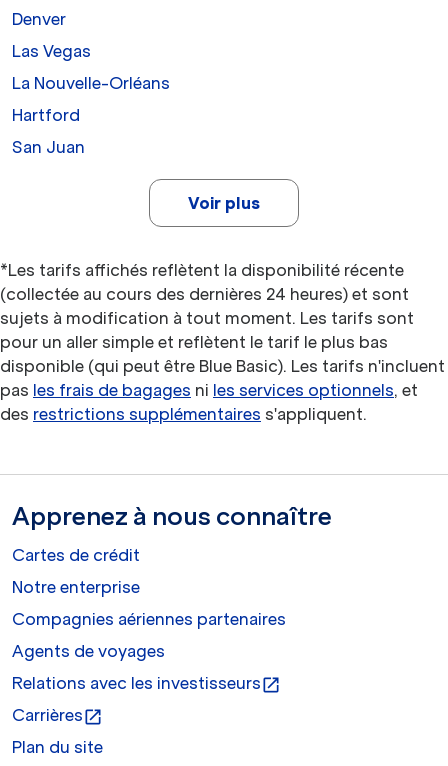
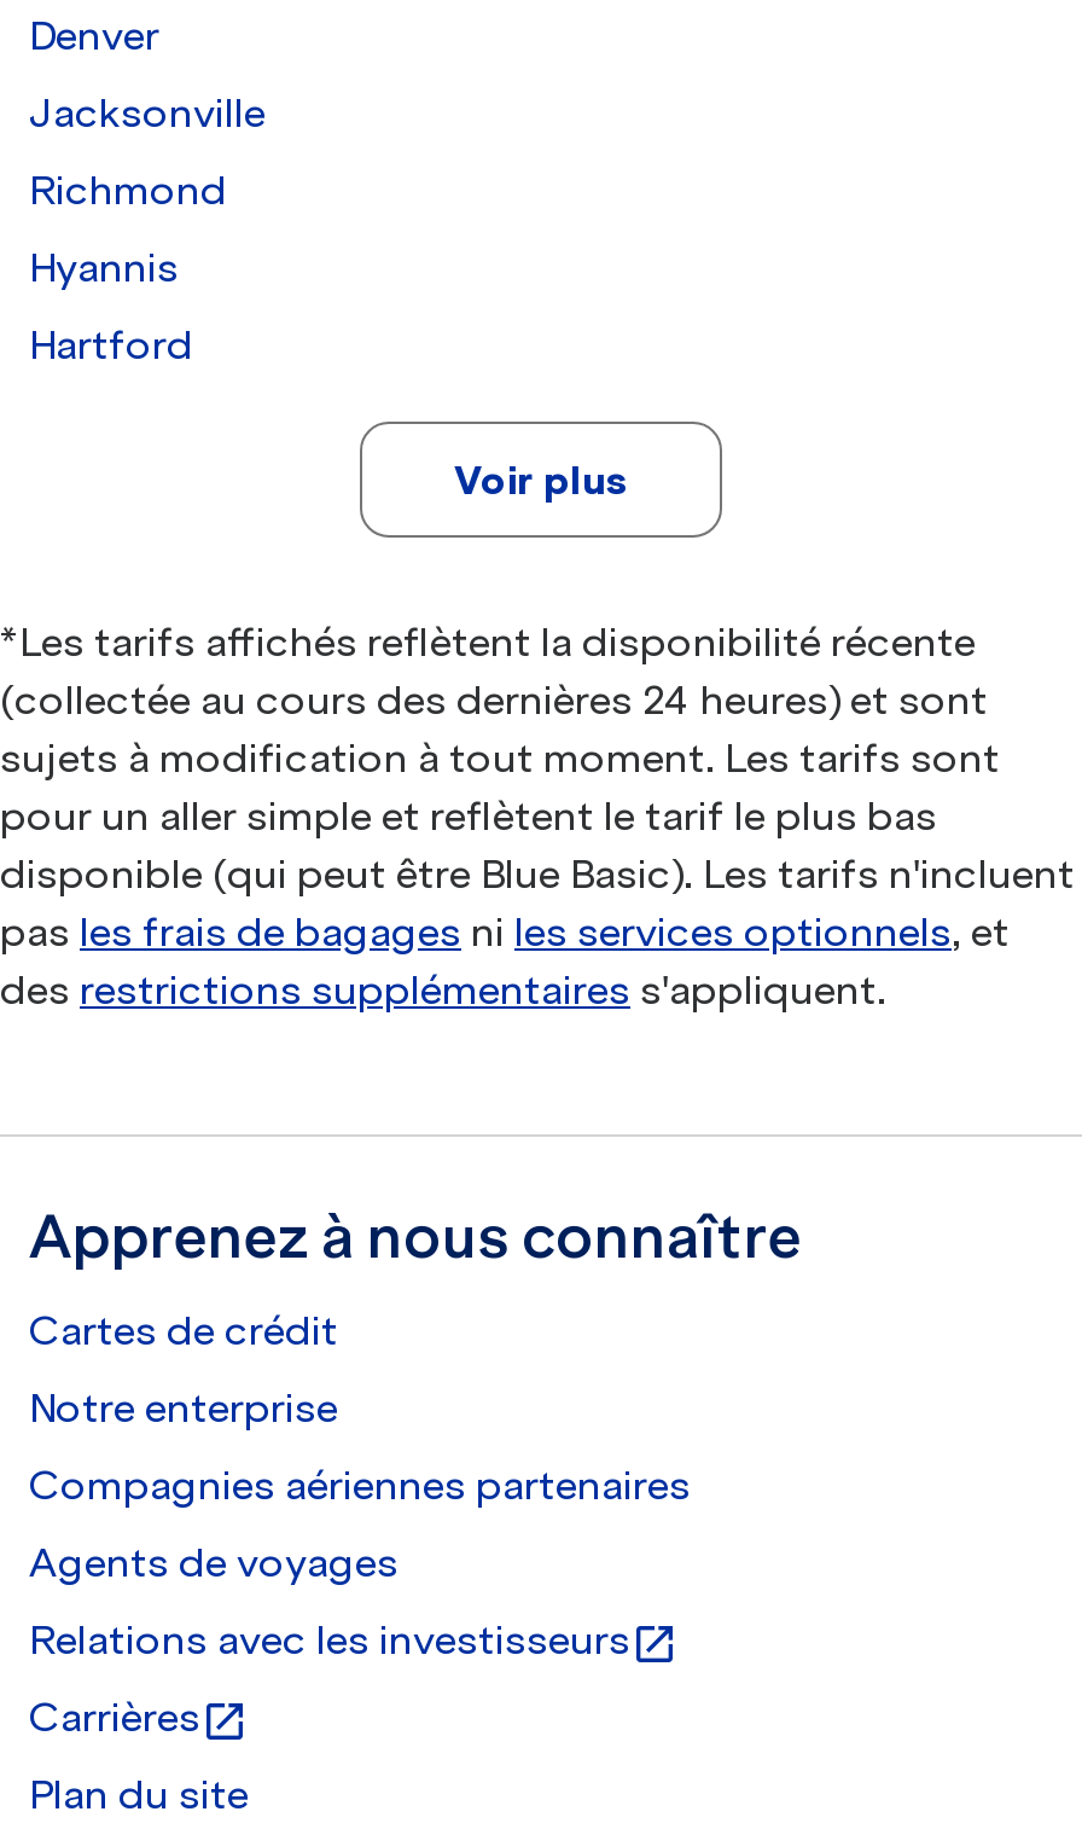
- Las Vegas
- La Nouvelle-Orléans
+ Jacksonville
+ Richmond
+ Hyannis

moved down: Hartford

- San Juan
